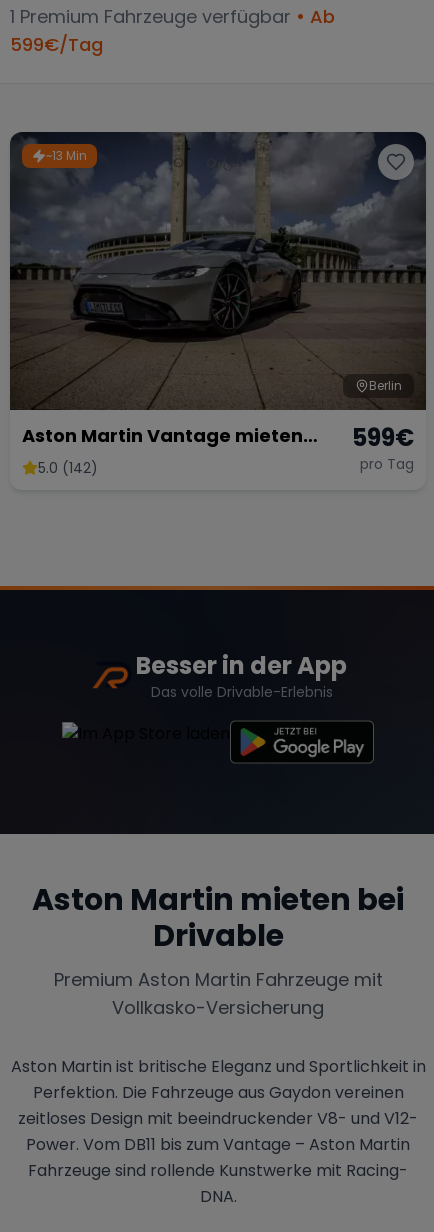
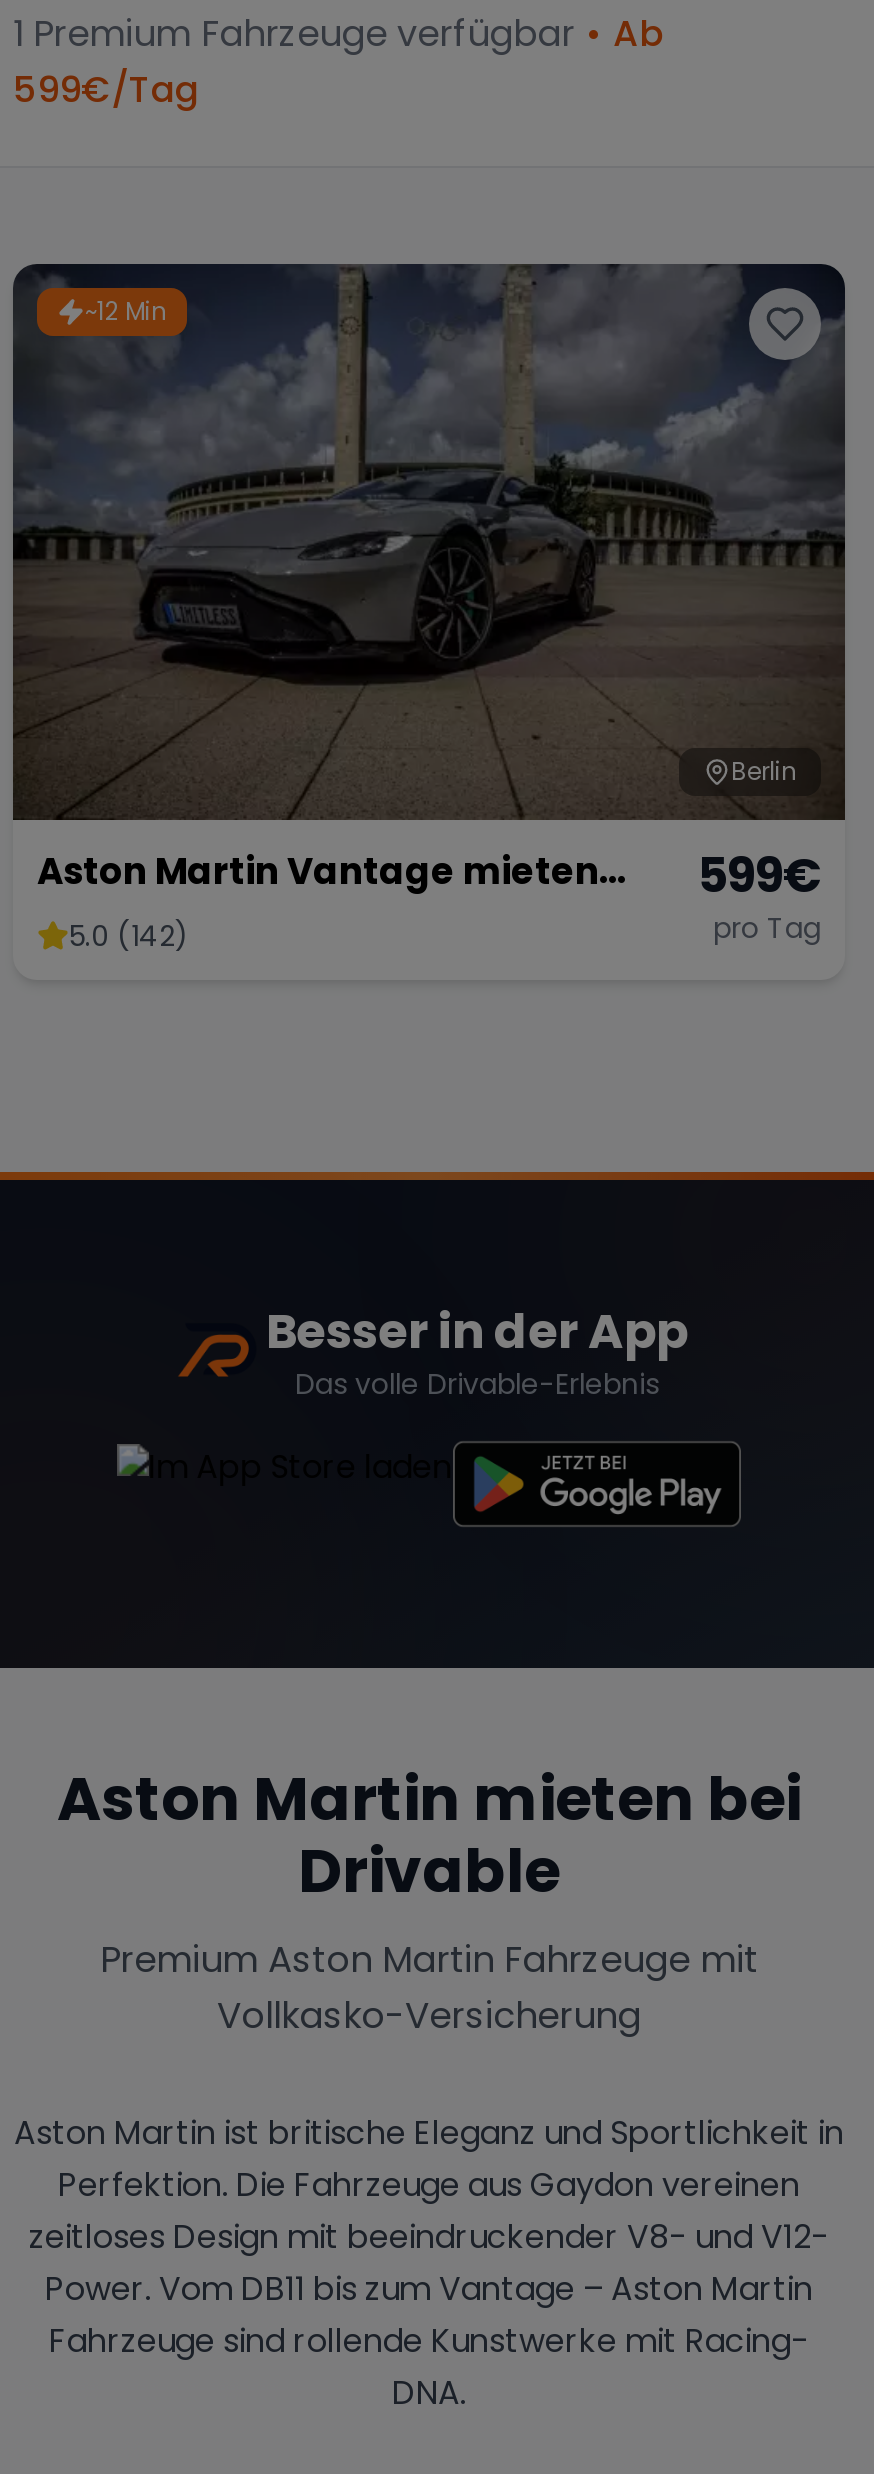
- ~13 Min
+ ~12 Min
